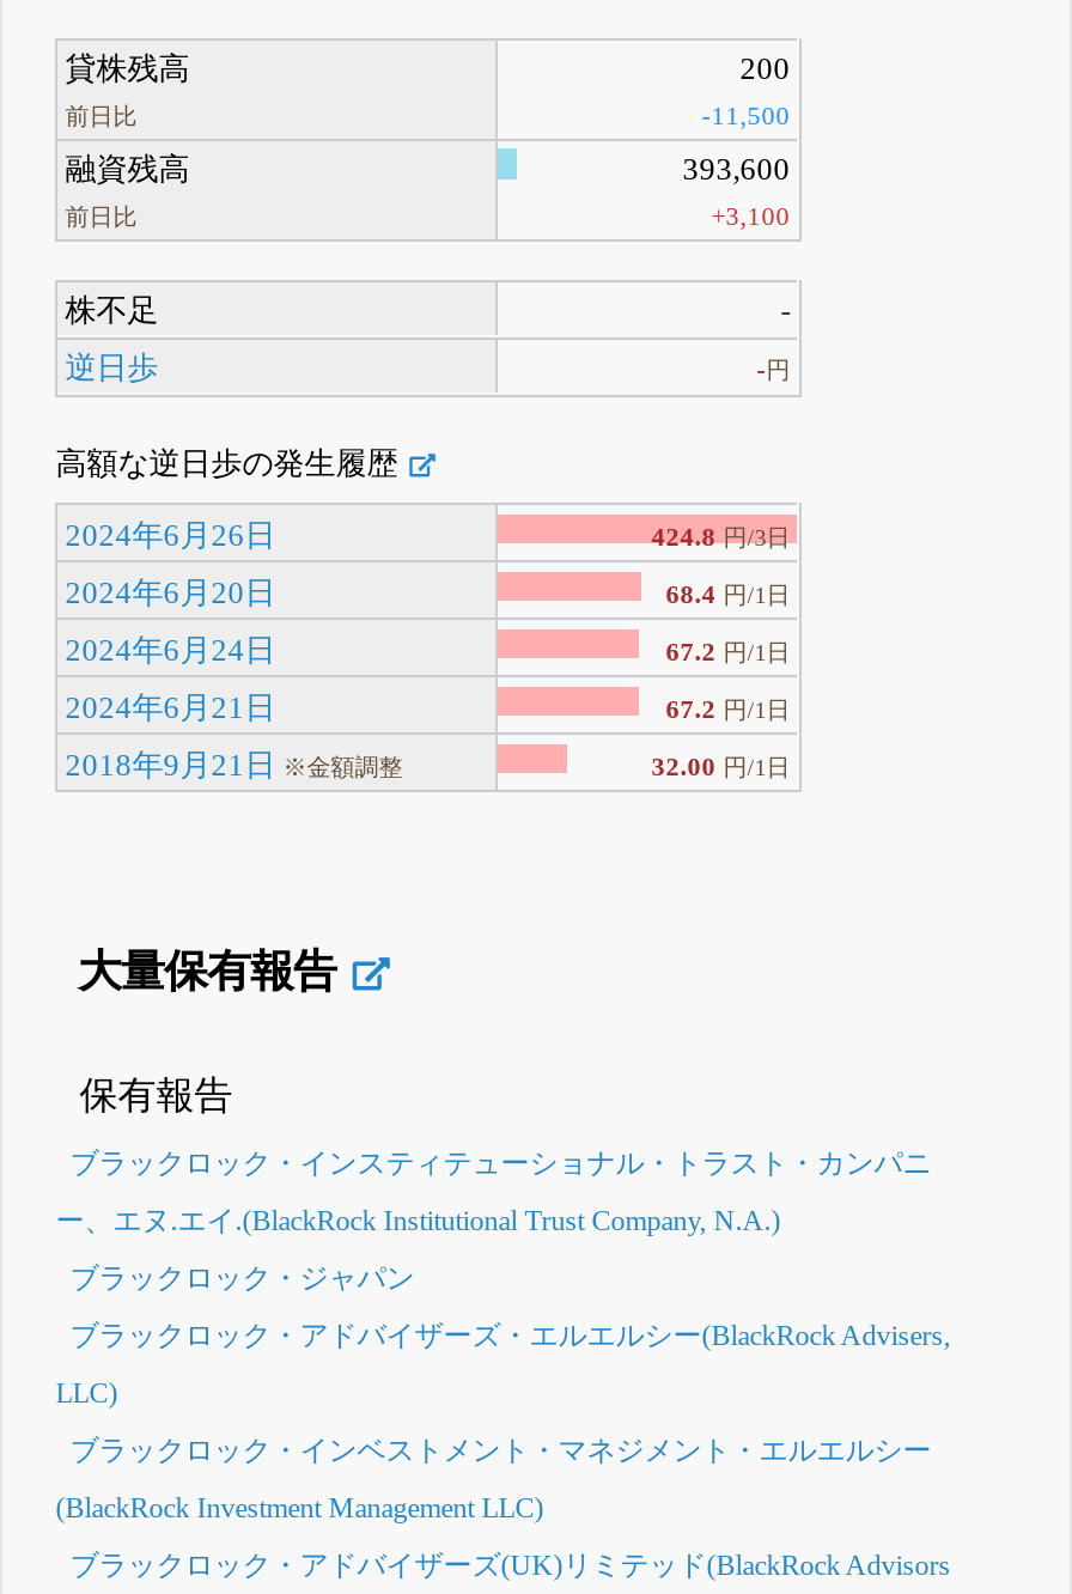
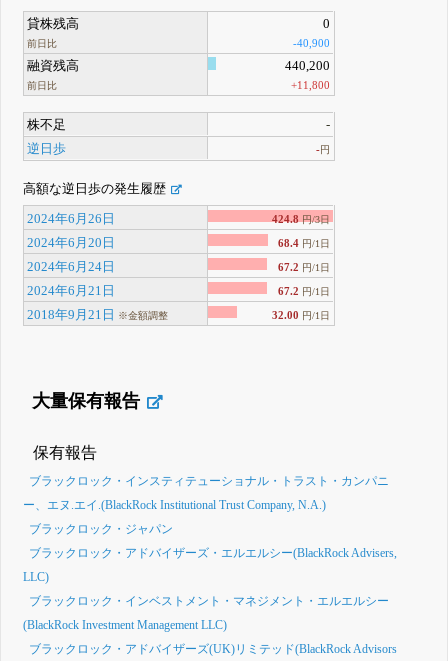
- 200
+ 0

- -11,500
+ -40,900

- 393,600
+ 440,200

- +3,100
+ +11,800
